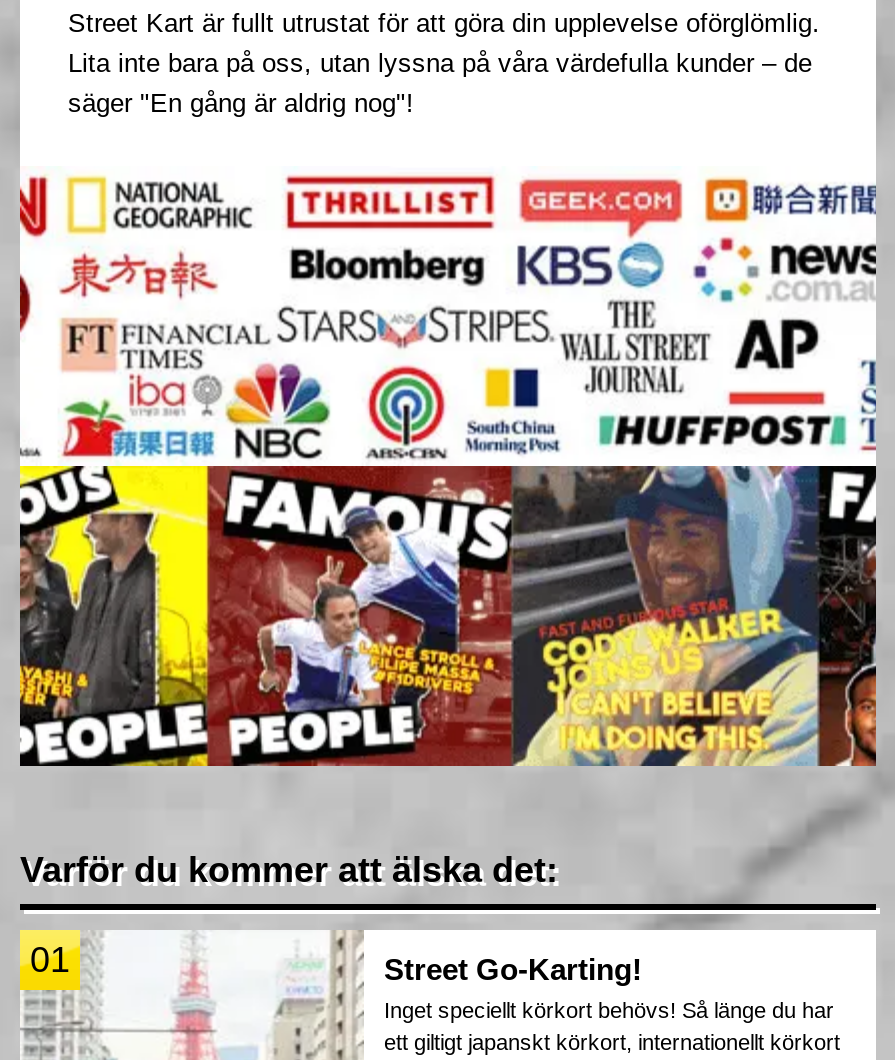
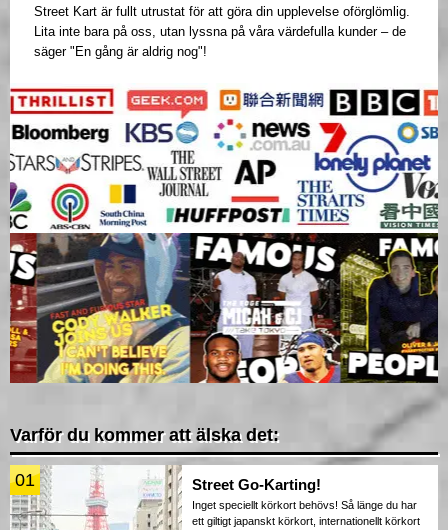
- [image]
+ [image]
